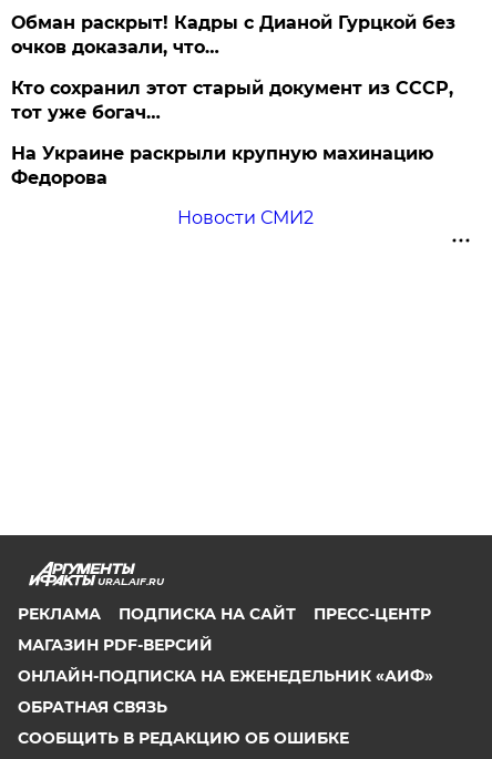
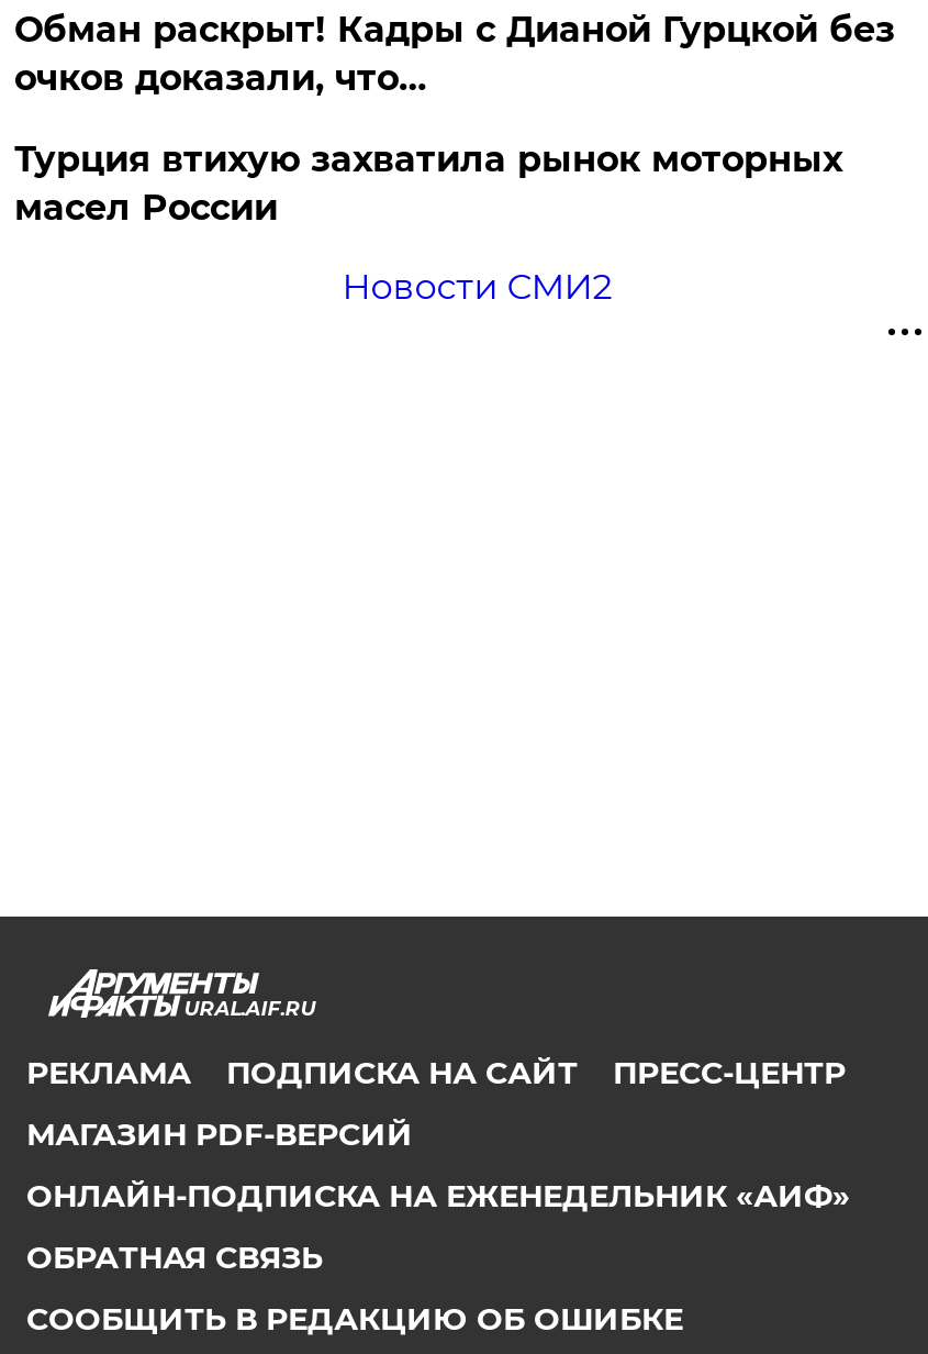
- Кто сохранил этот старый документ из СССР,
- тот уже богач…
- На Украине раскрыли крупную махинацию
- Федорова
+ Турция втихую захватила рынок моторных
+ масел России
